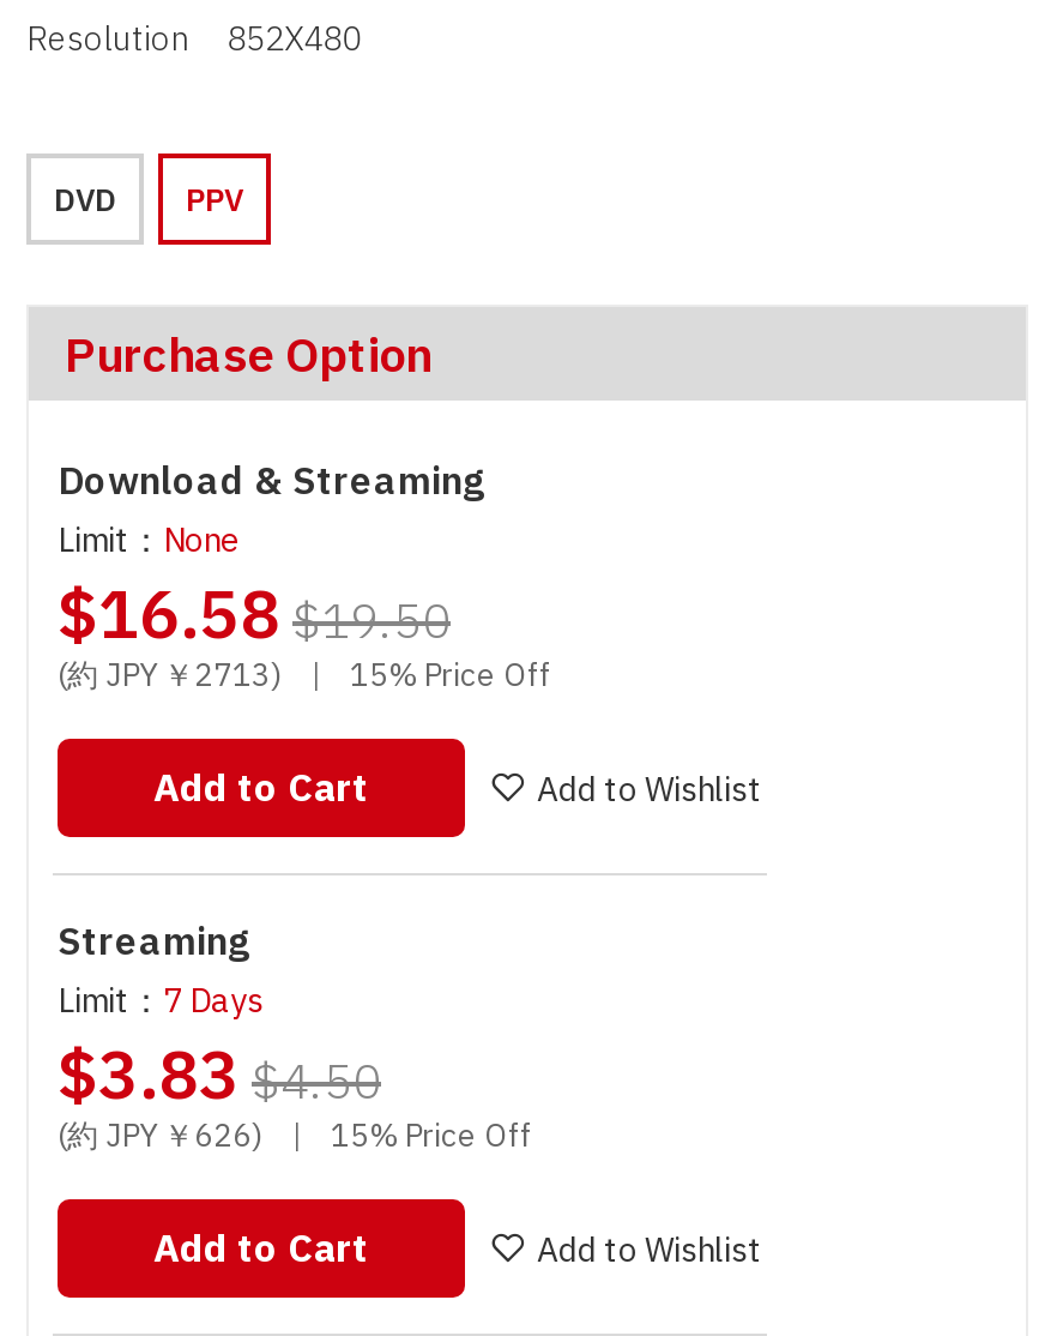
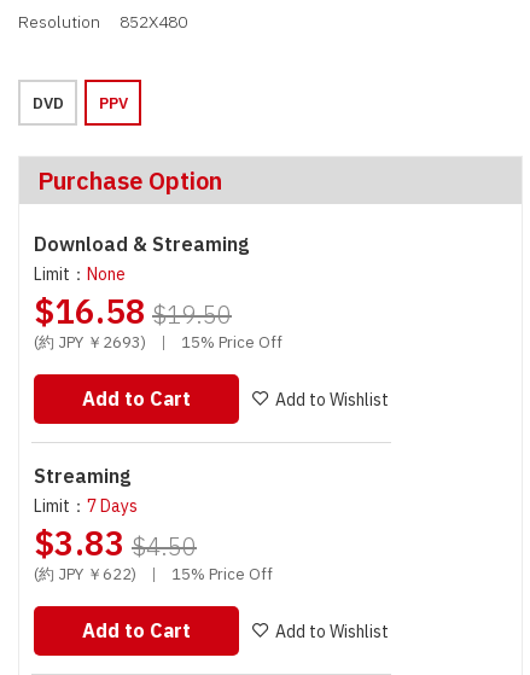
- (約 JPY ￥2713)
+ (約 JPY ￥2693)

- (約 JPY ￥626)
+ (約 JPY ￥622)
